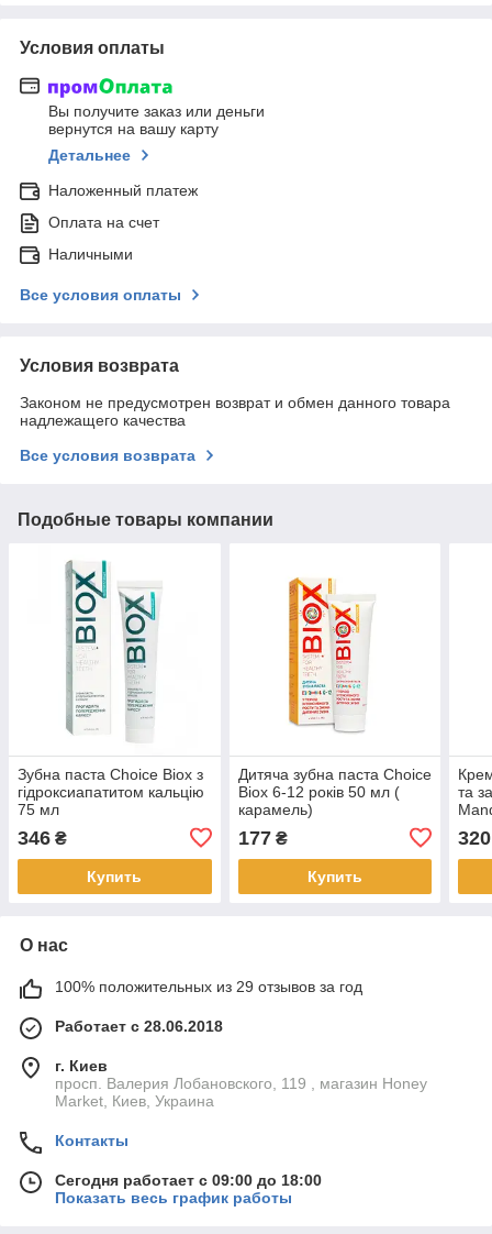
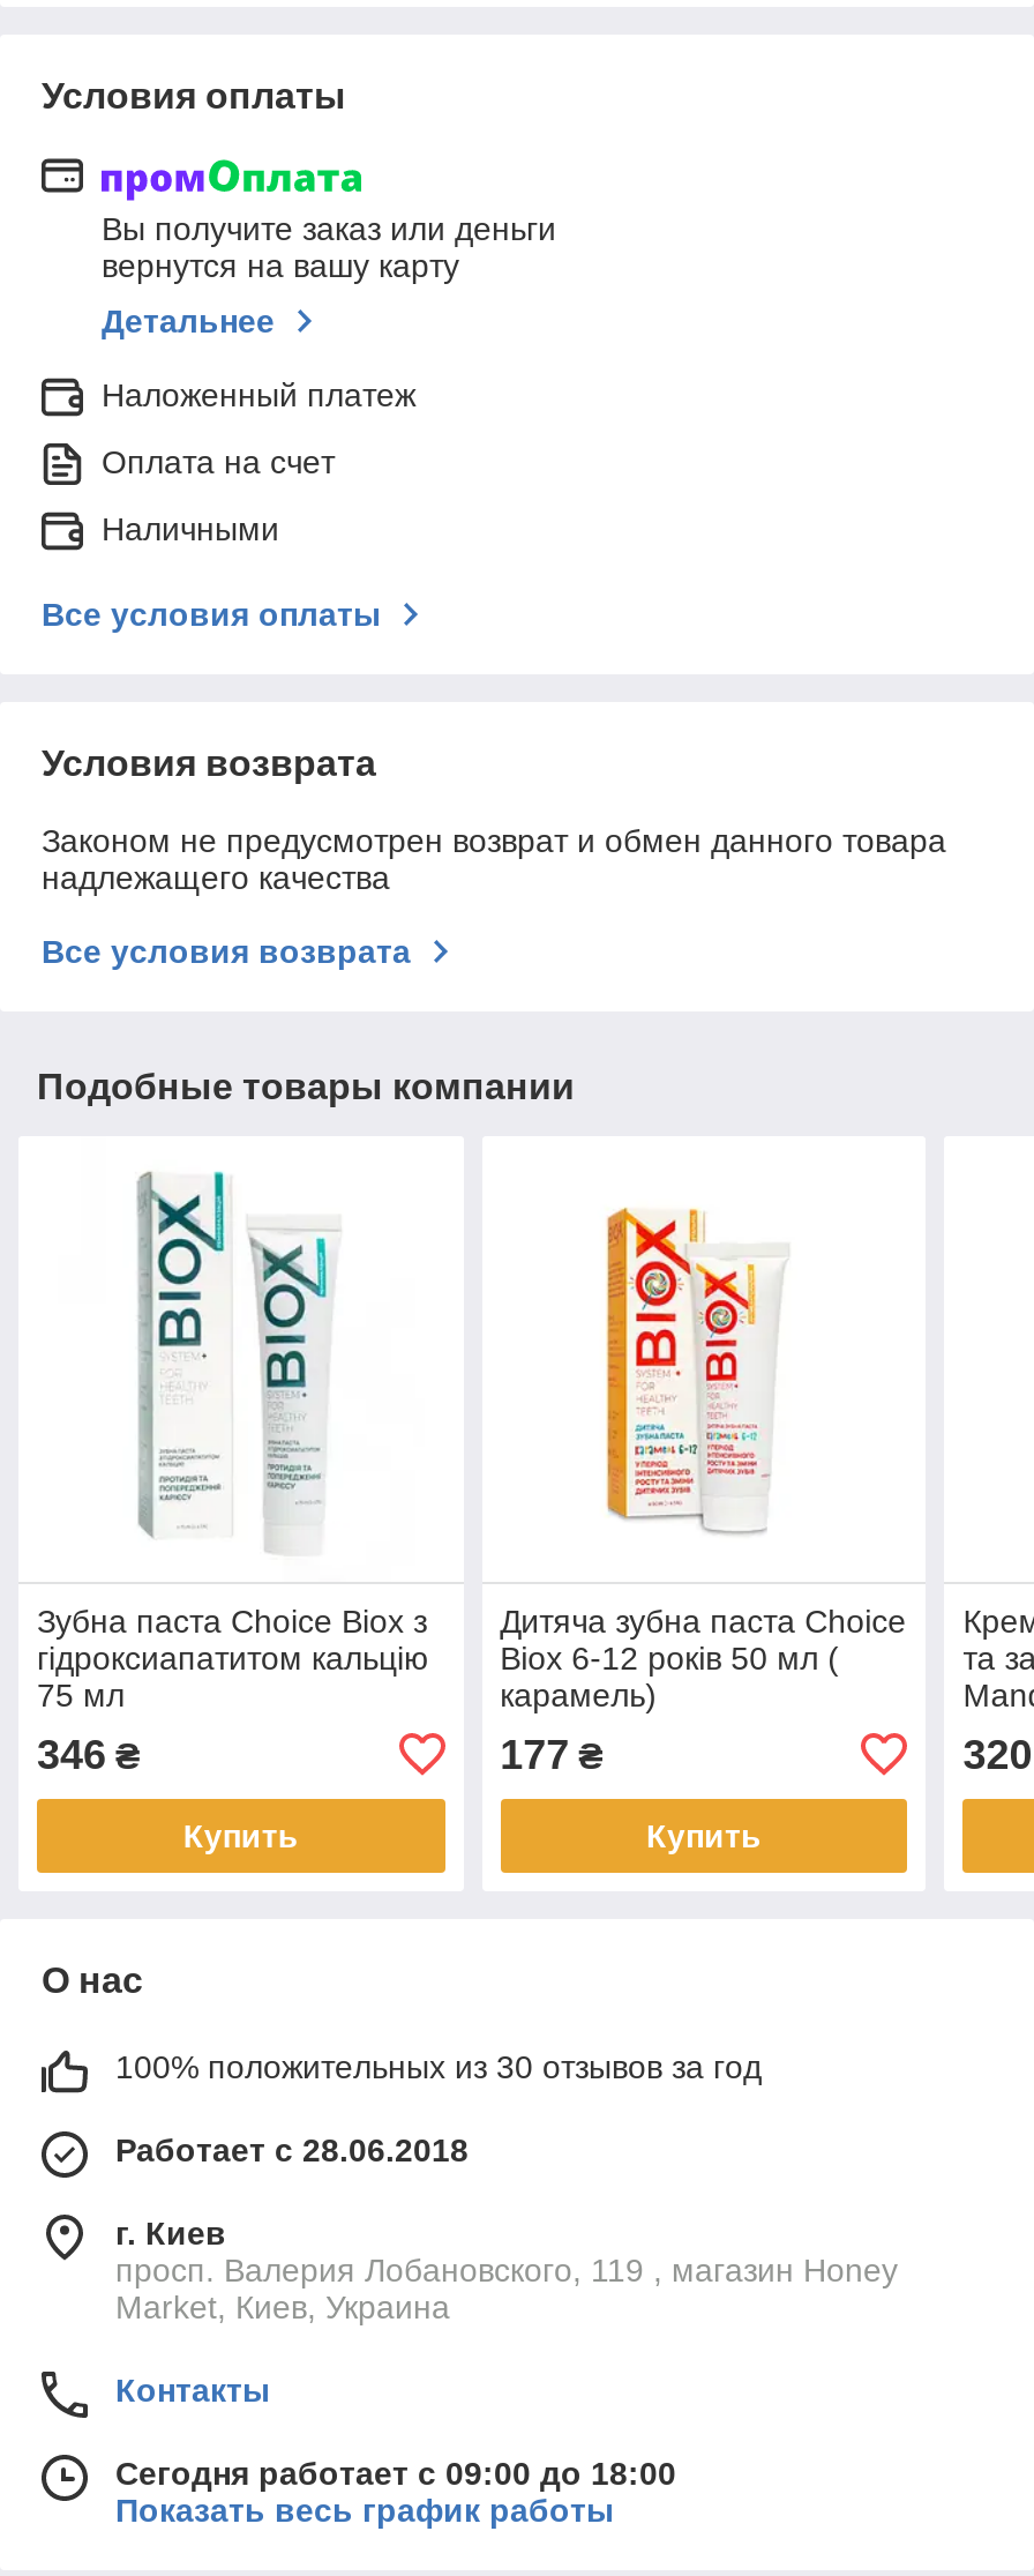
- 100% положительных из 29 отзывов за год
+ 100% положительных из 30 отзывов за год
